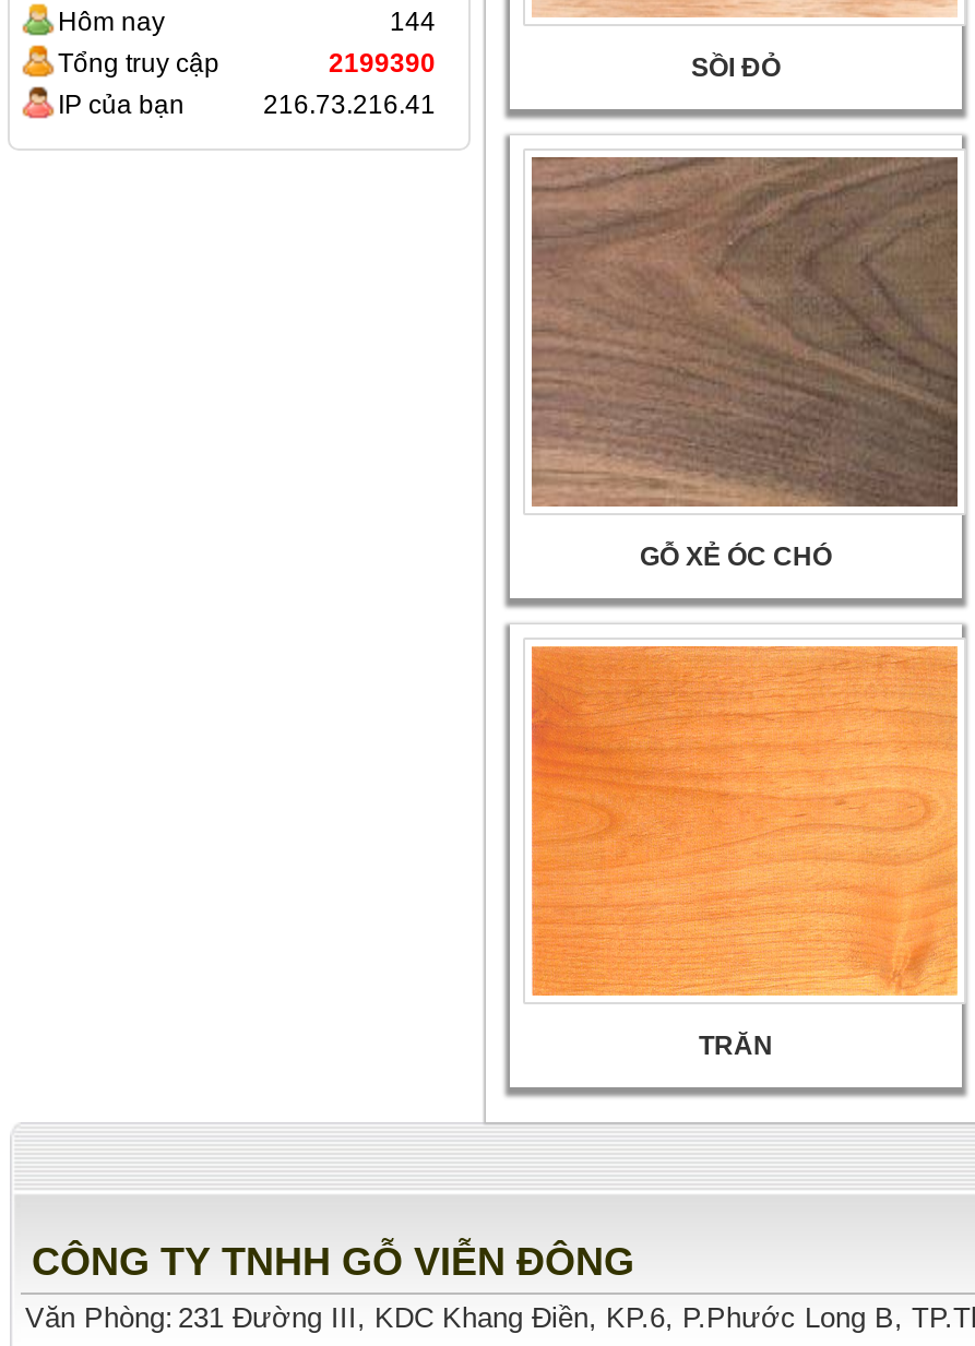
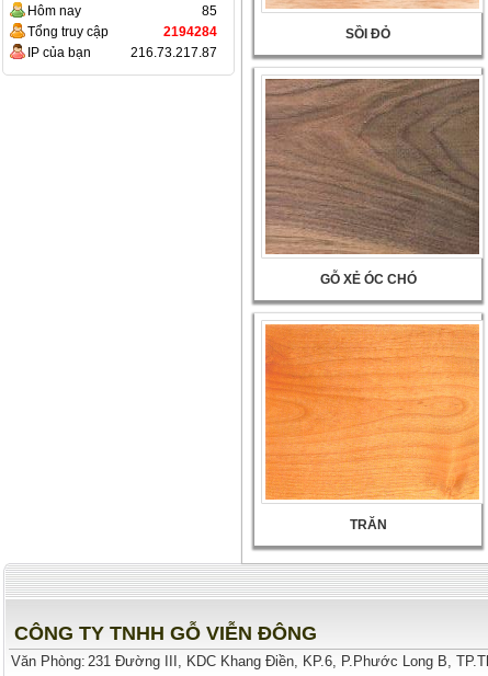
- 144
+ 85

- 2199390
+ 2194284

- 216.73.216.41
+ 216.73.217.87
